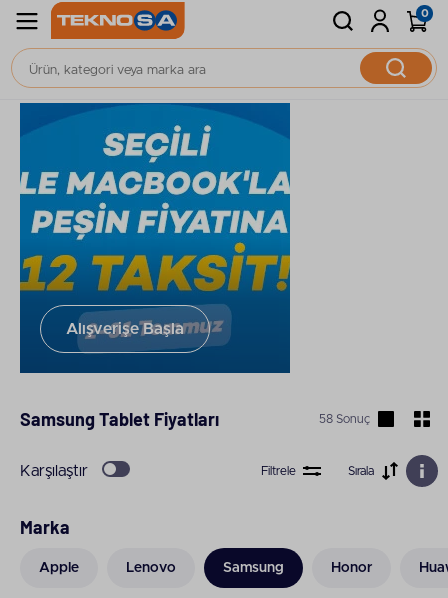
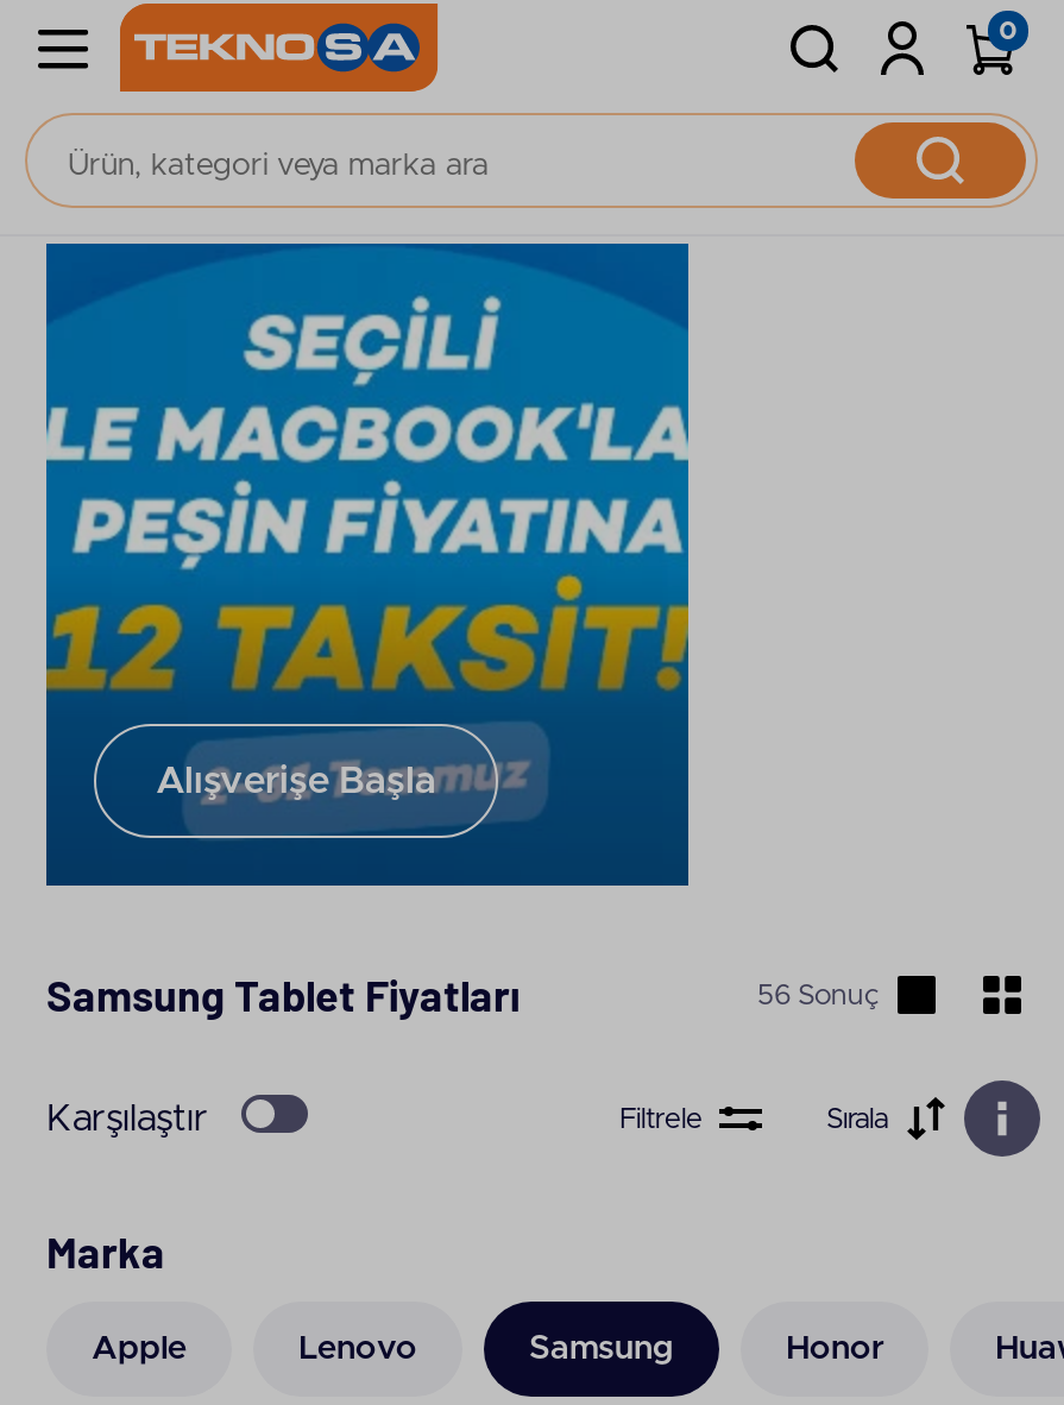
- 58 Sonuç
+ 56 Sonuç
